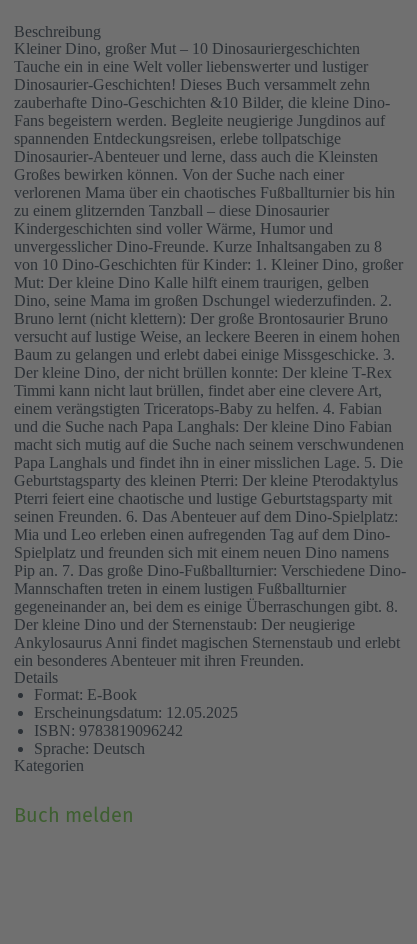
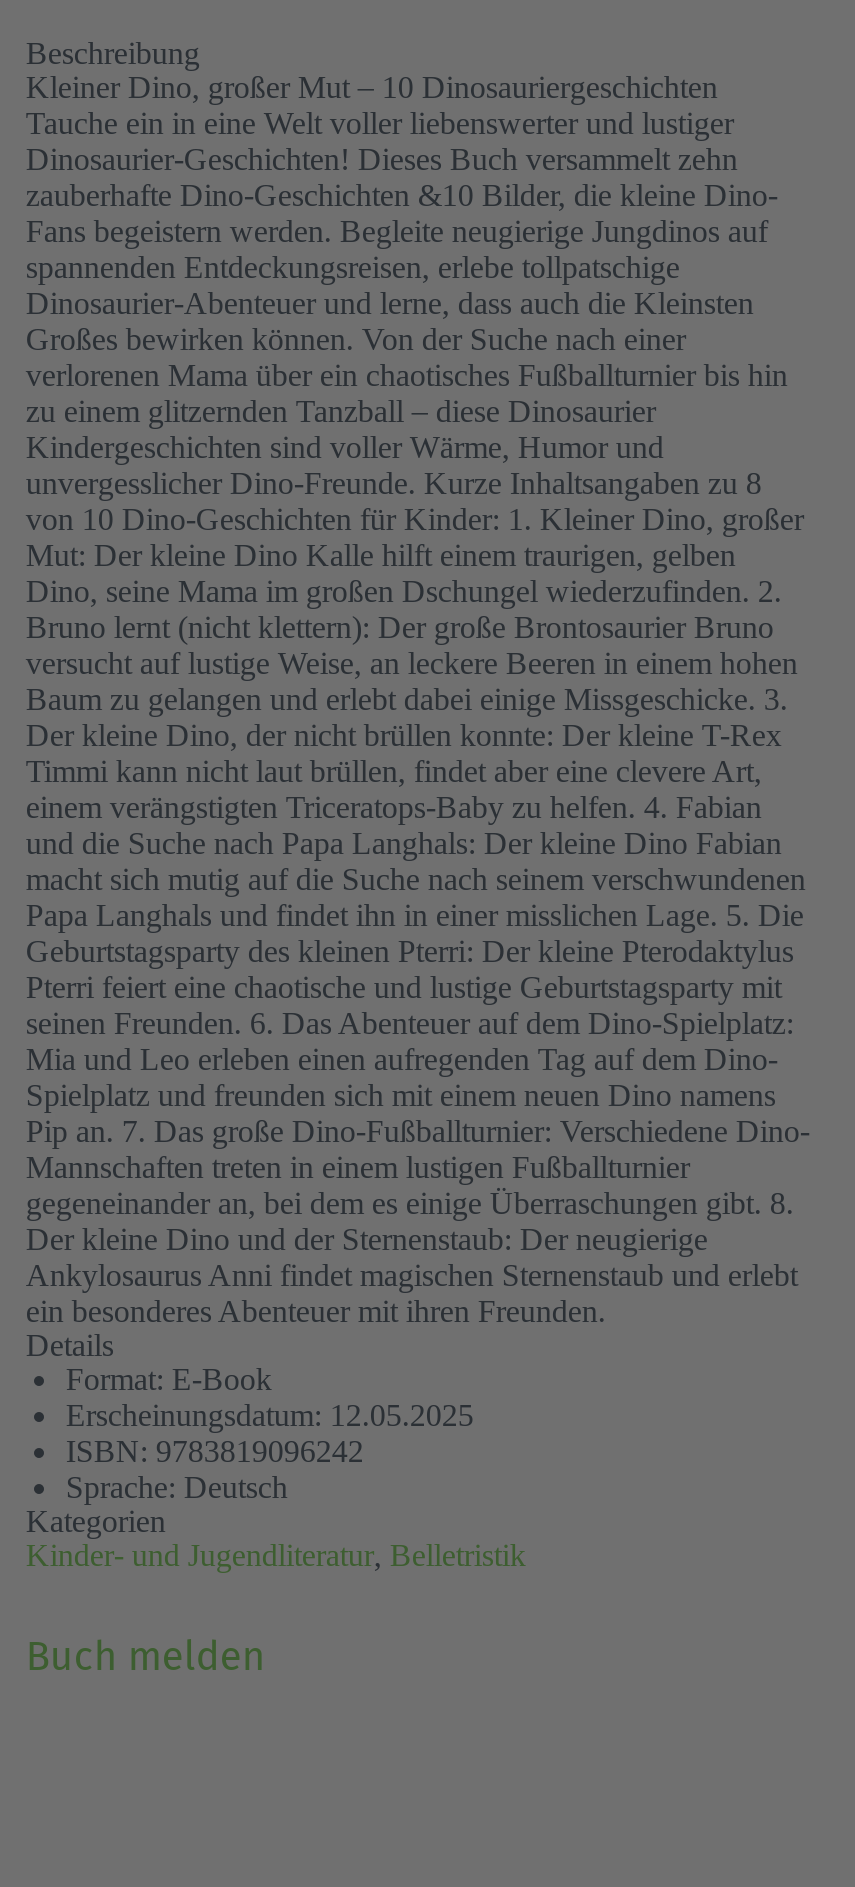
+ Kinder- und Jugendliteratur, Belletristik
